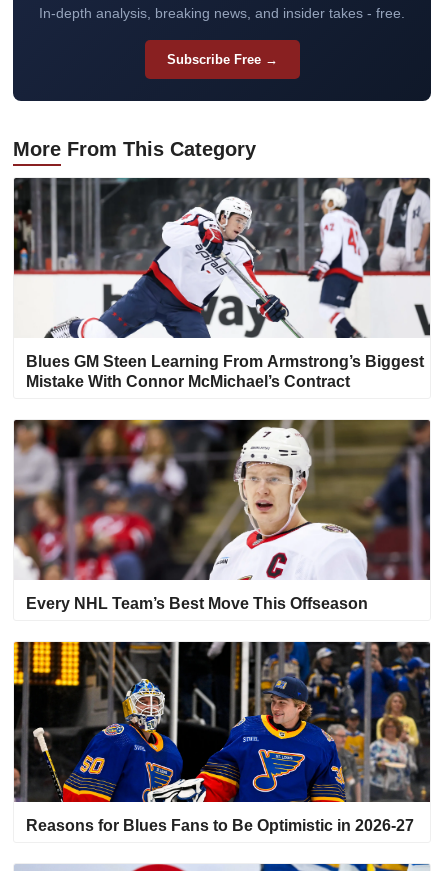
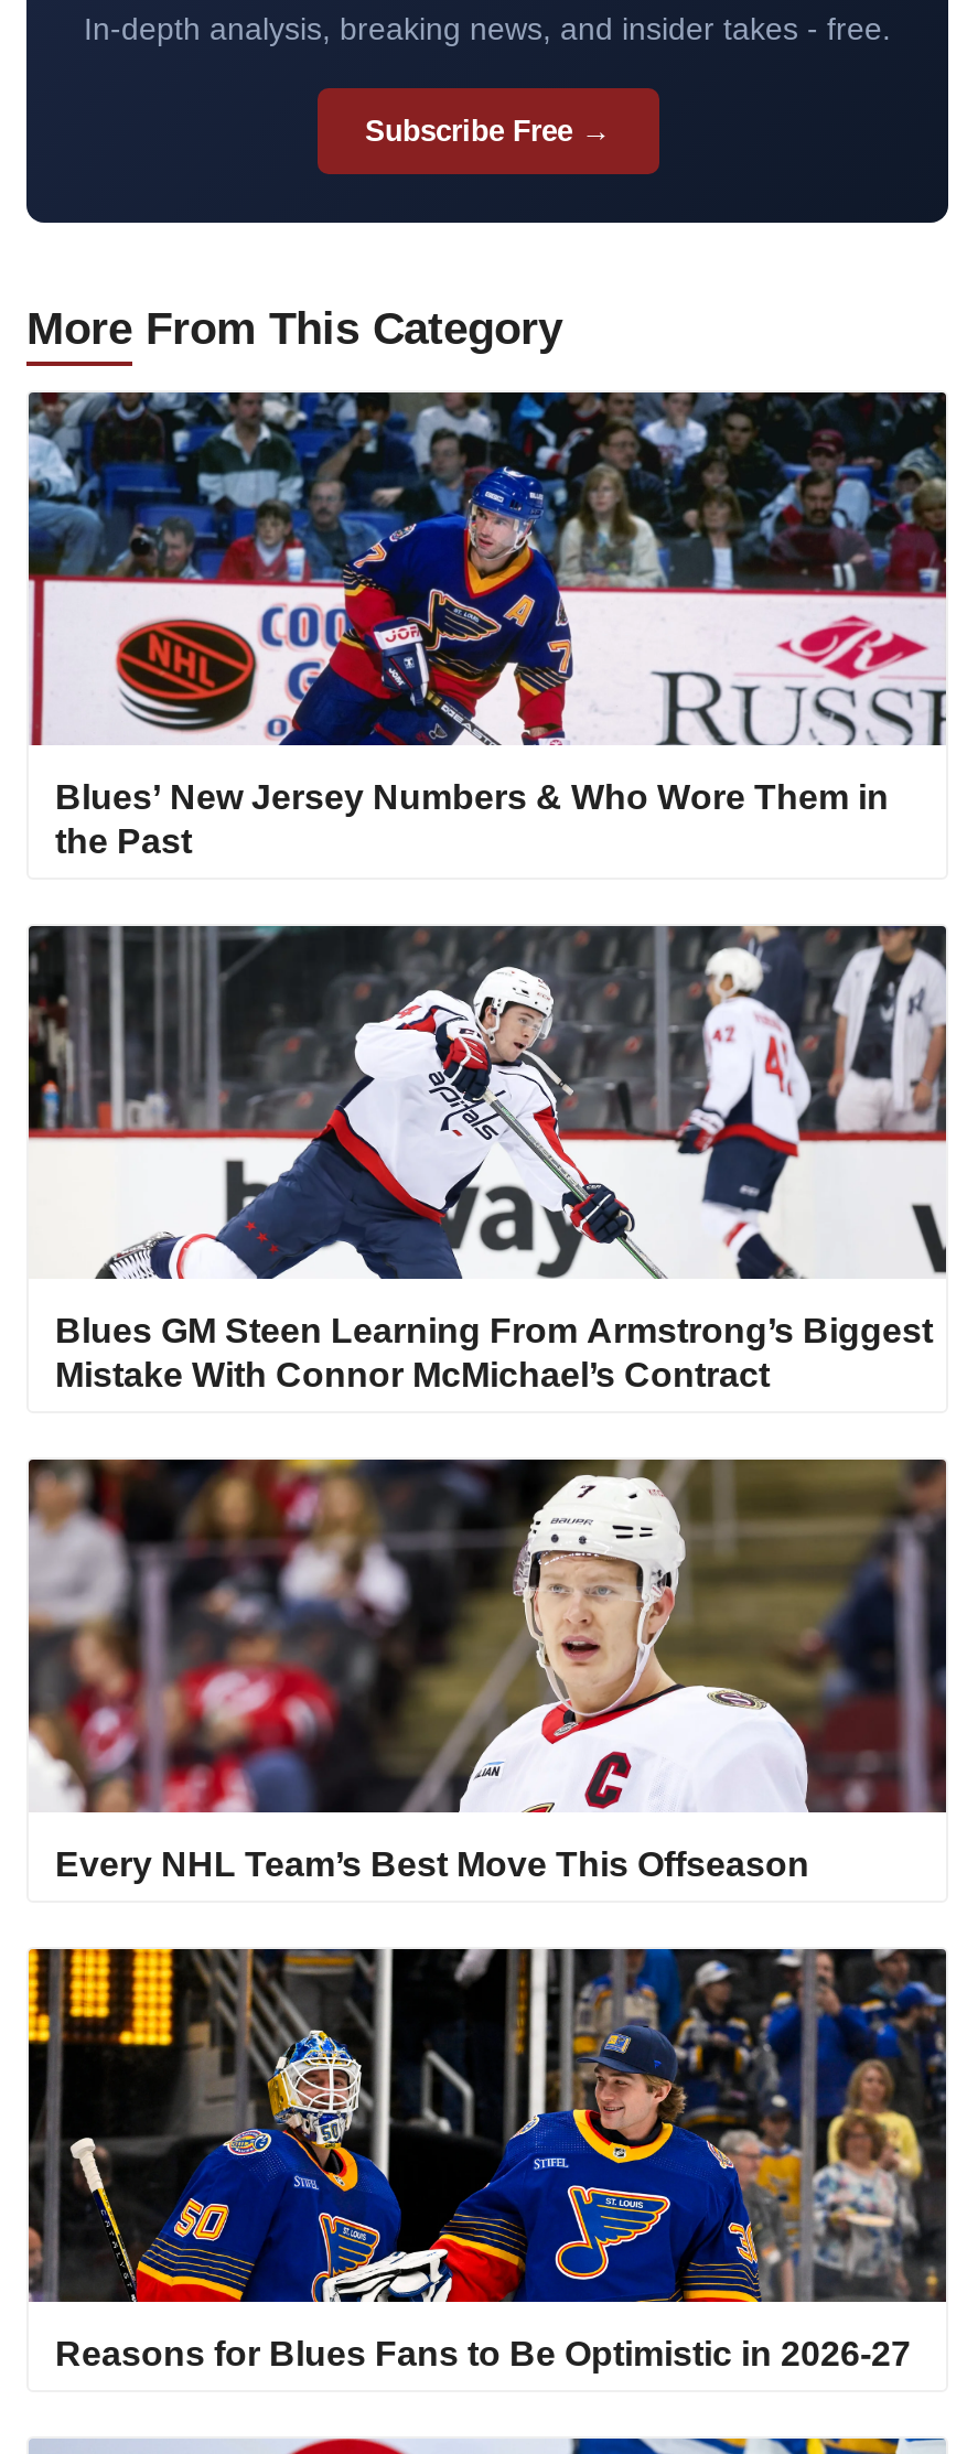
+ [image]
+ Blues’ New Jersey Numbers & Who Wore Them in
+ the Past
